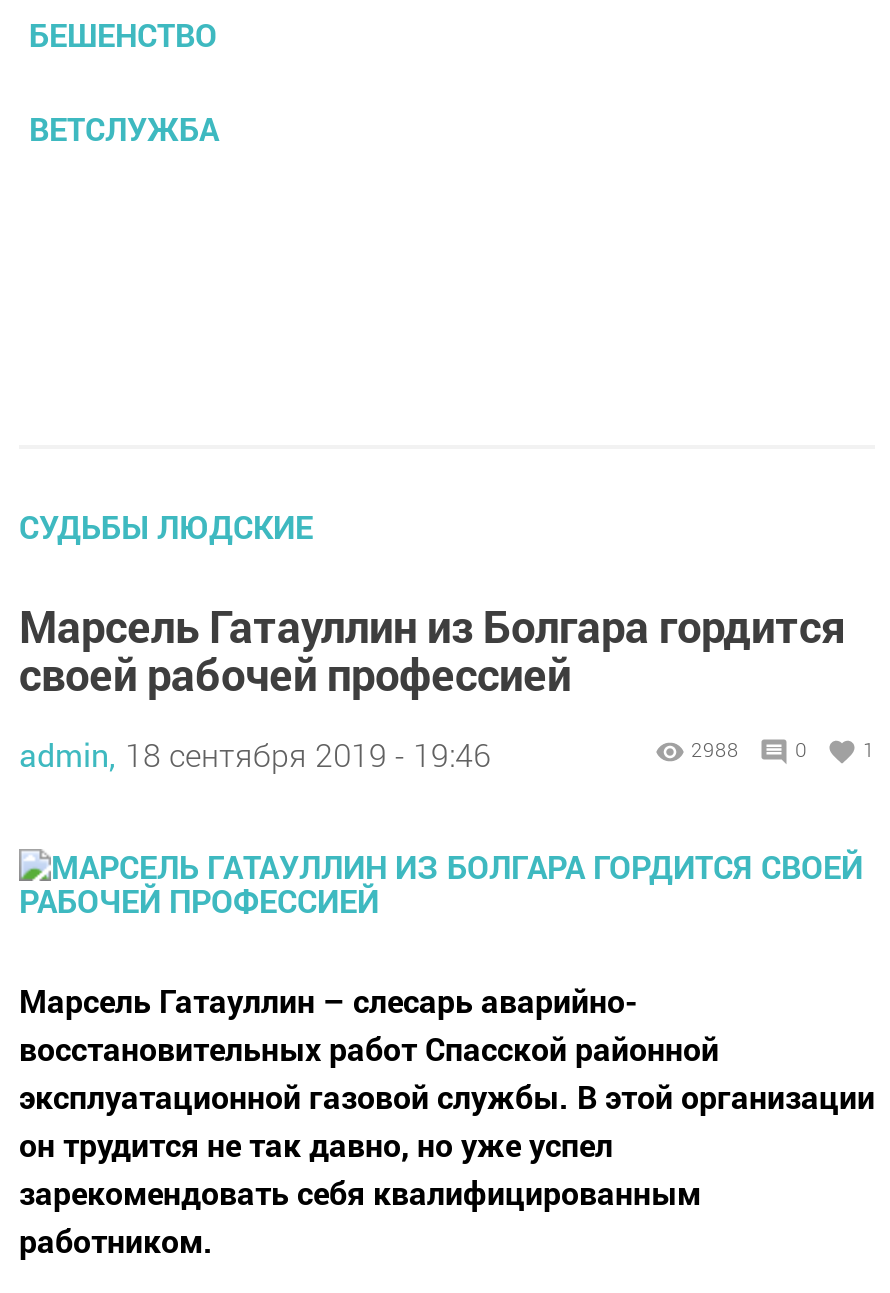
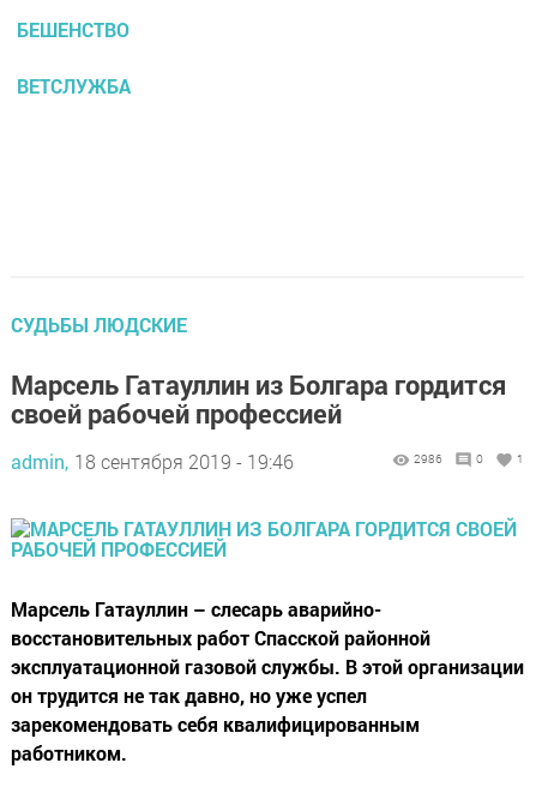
- 2988
+ 2986
